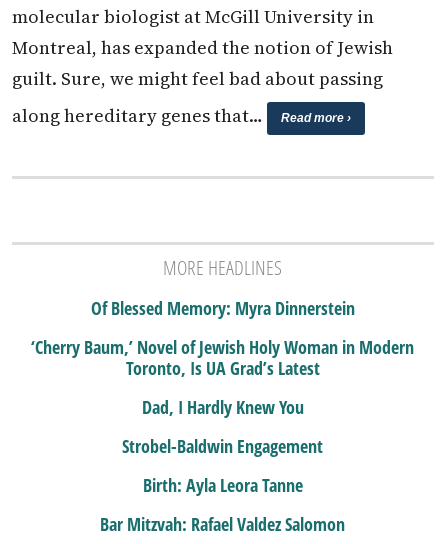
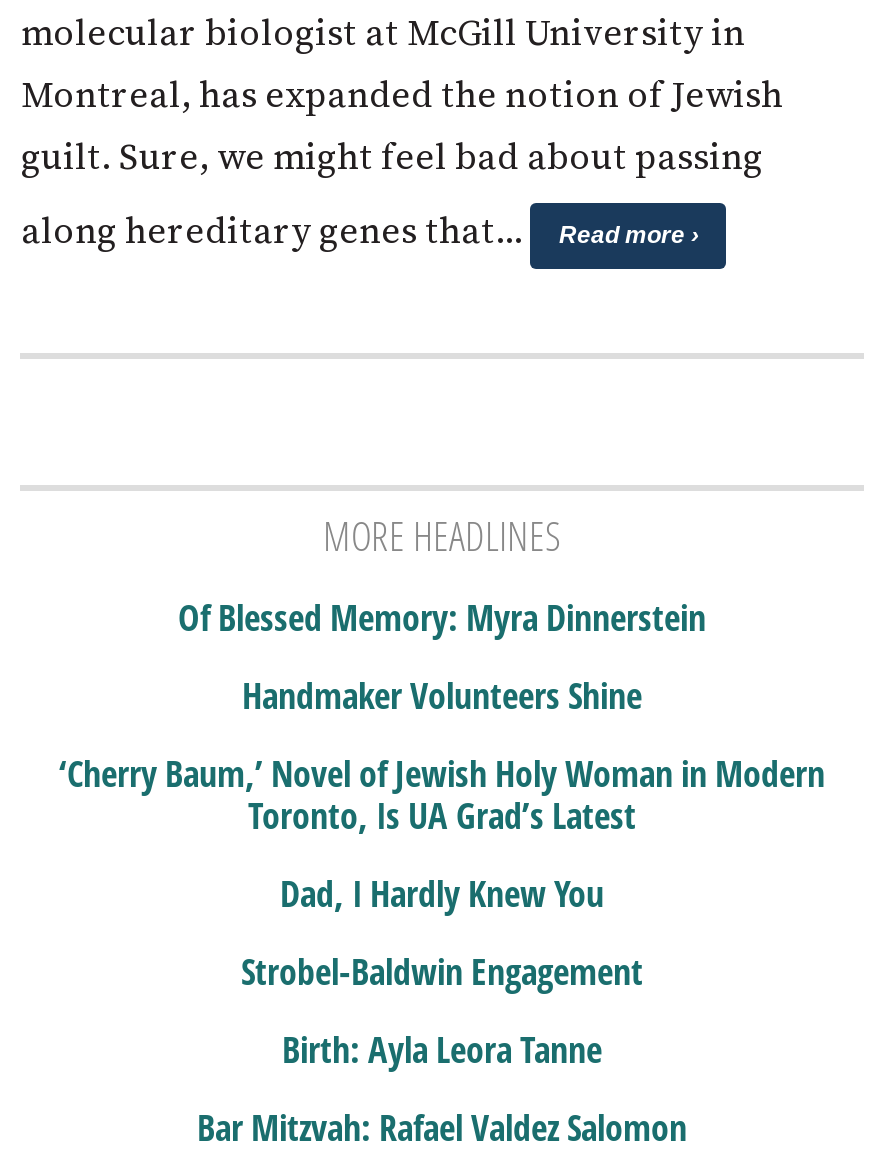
+ Handmaker Volunteers Shine
